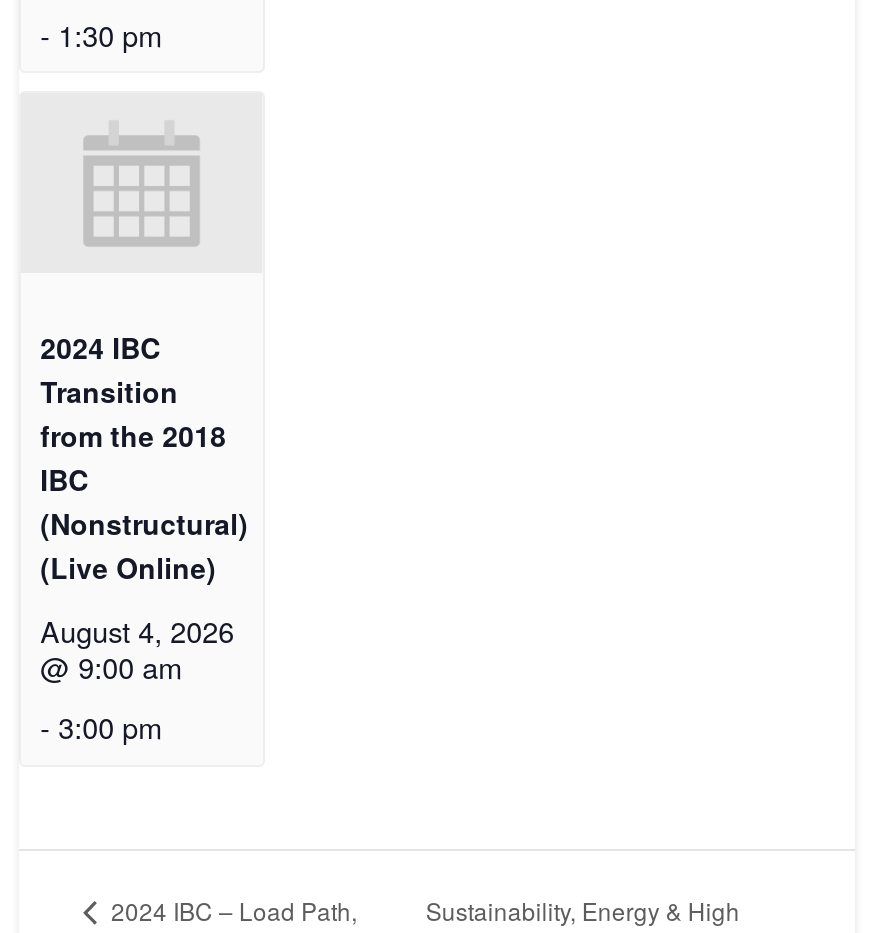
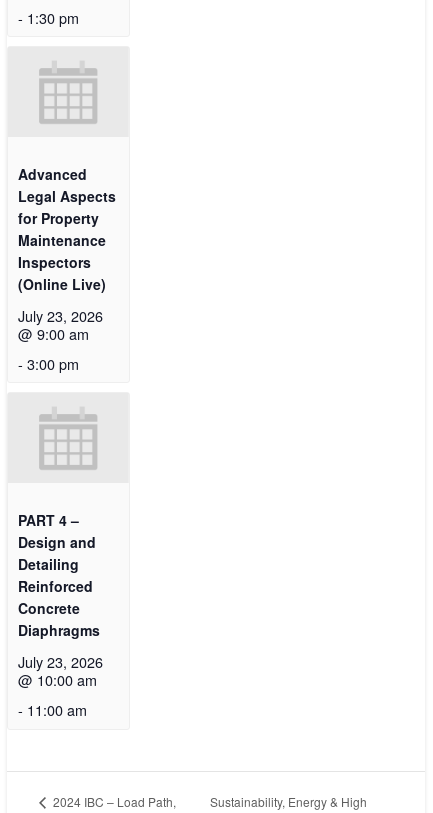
- 2024 IBC
- Transition
- from the 2018
- IBC
- (Nonstructural)
- (Live Online)
+ Advanced
+ Legal Aspects
+ for Property
+ Maintenance
+ Inspectors
+ (Online Live)

- August 4, 2026
+ July 23, 2026

+ PART 4 –
+ Design and
+ Detailing
+ Reinforced
+ Concrete
+ Diaphragms
+ July 23, 2026
+ @ 10:00 am
+ - 11:00 am
